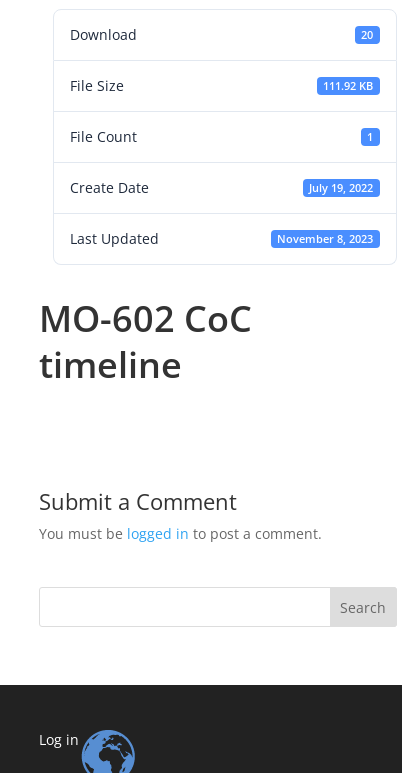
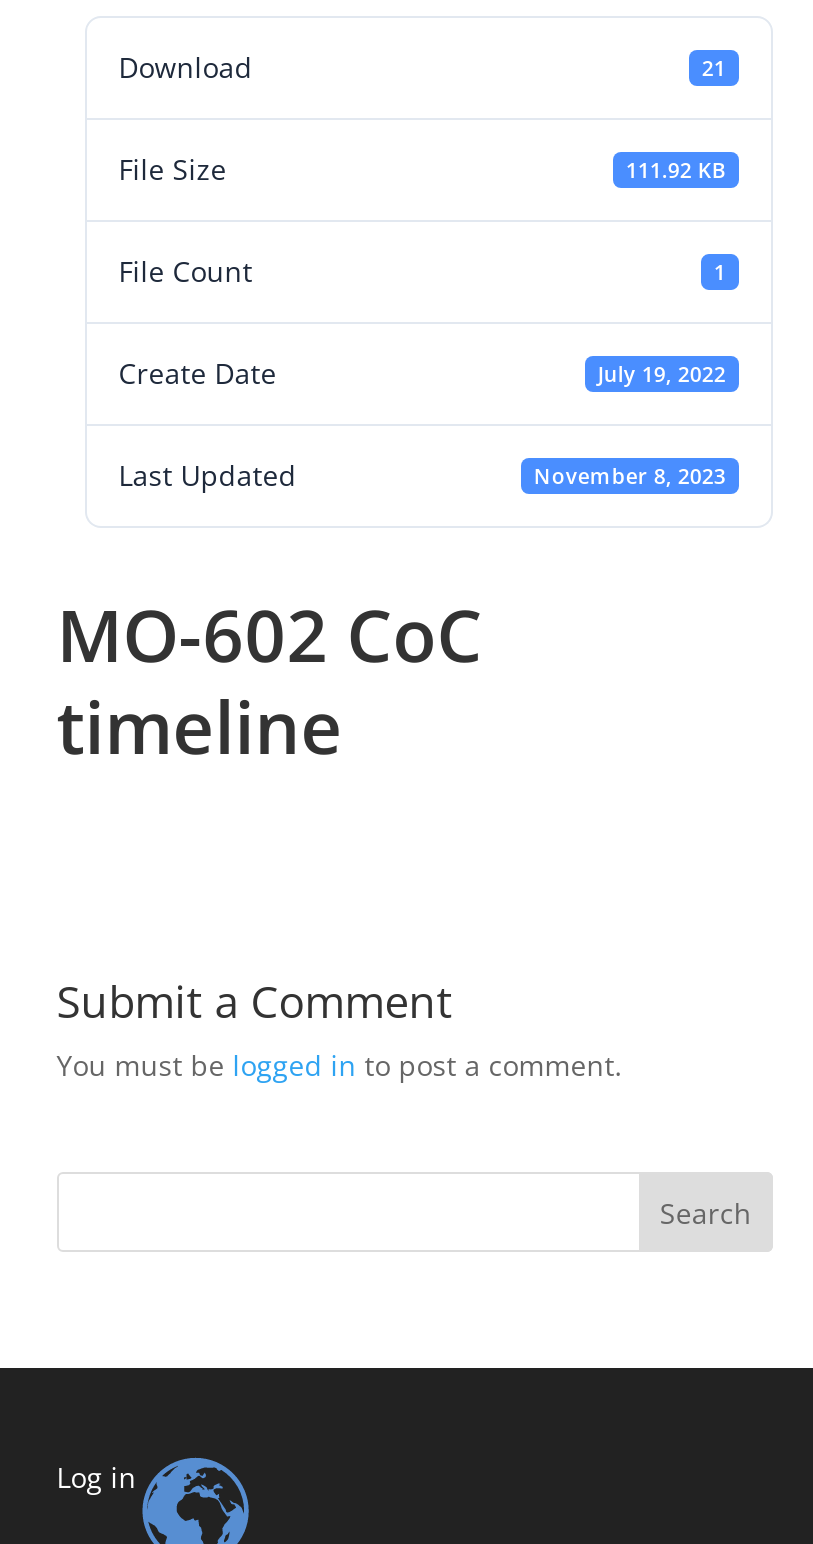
- 20
+ 21
